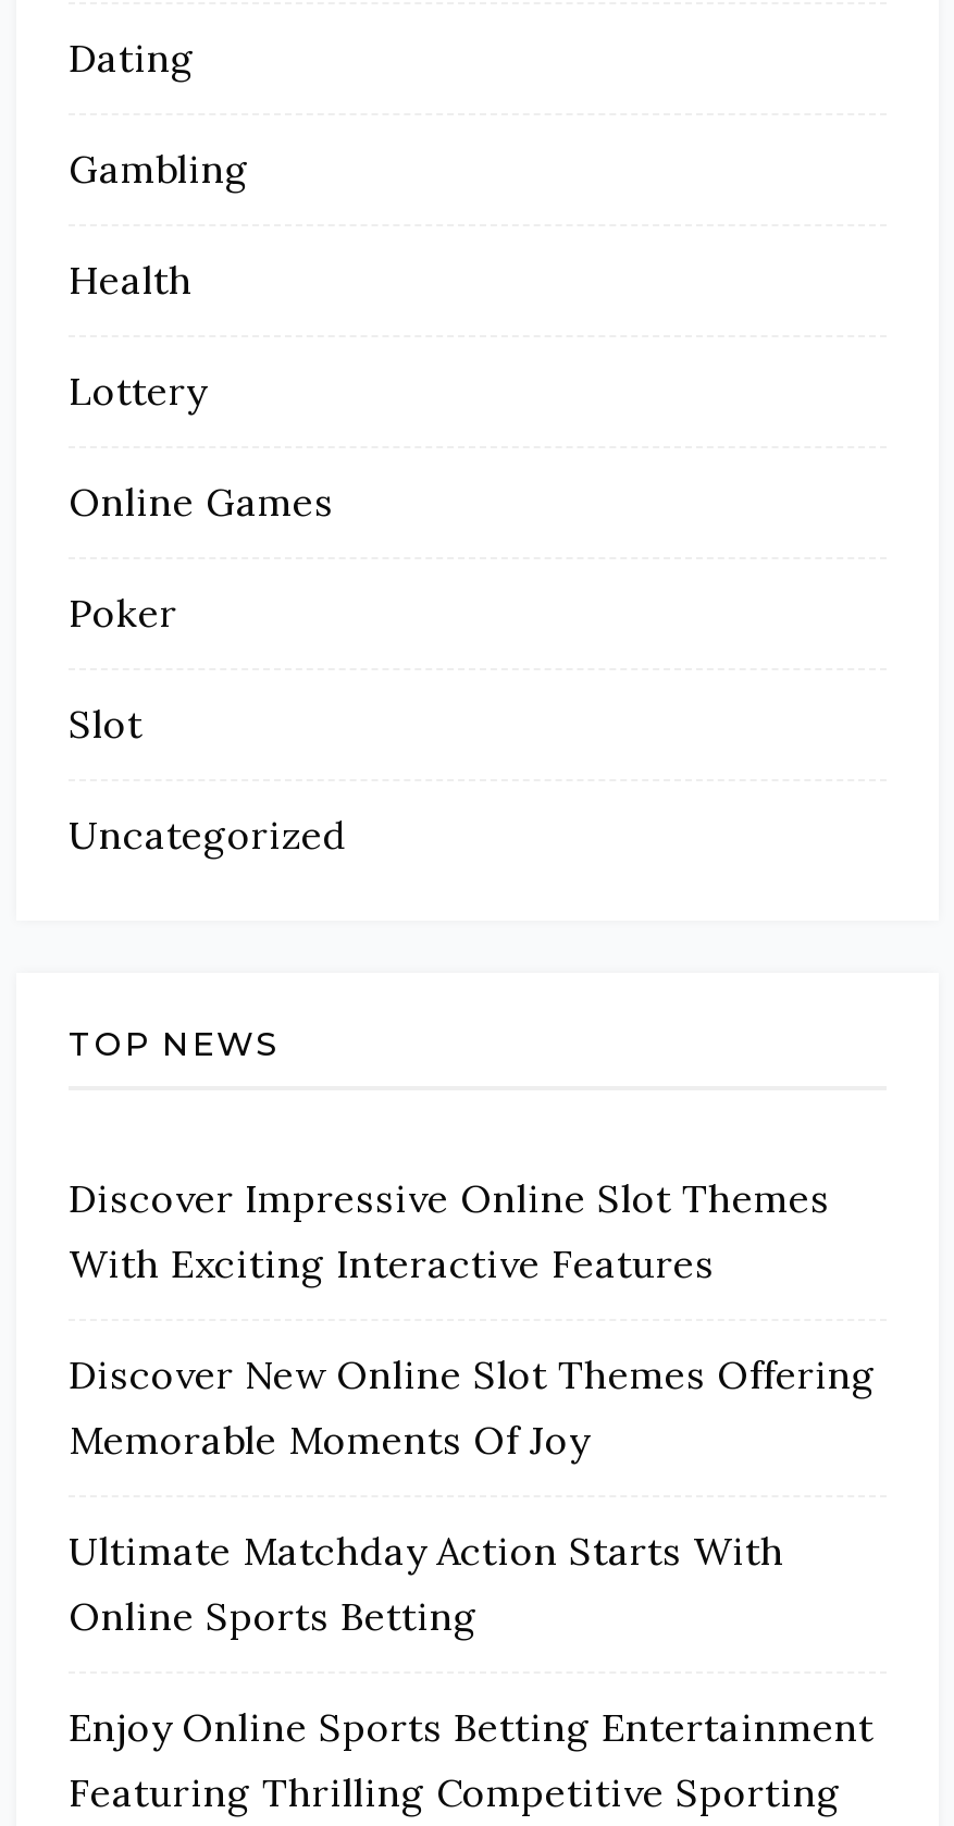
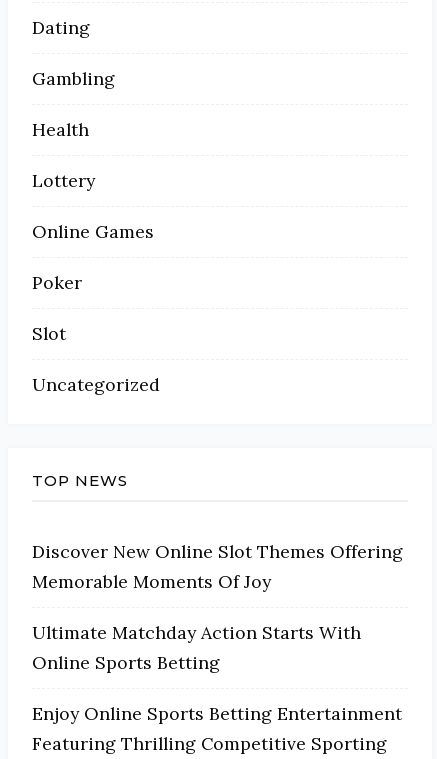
- Discover Impressive Online Slot Themes
- With Exciting Interactive Features
